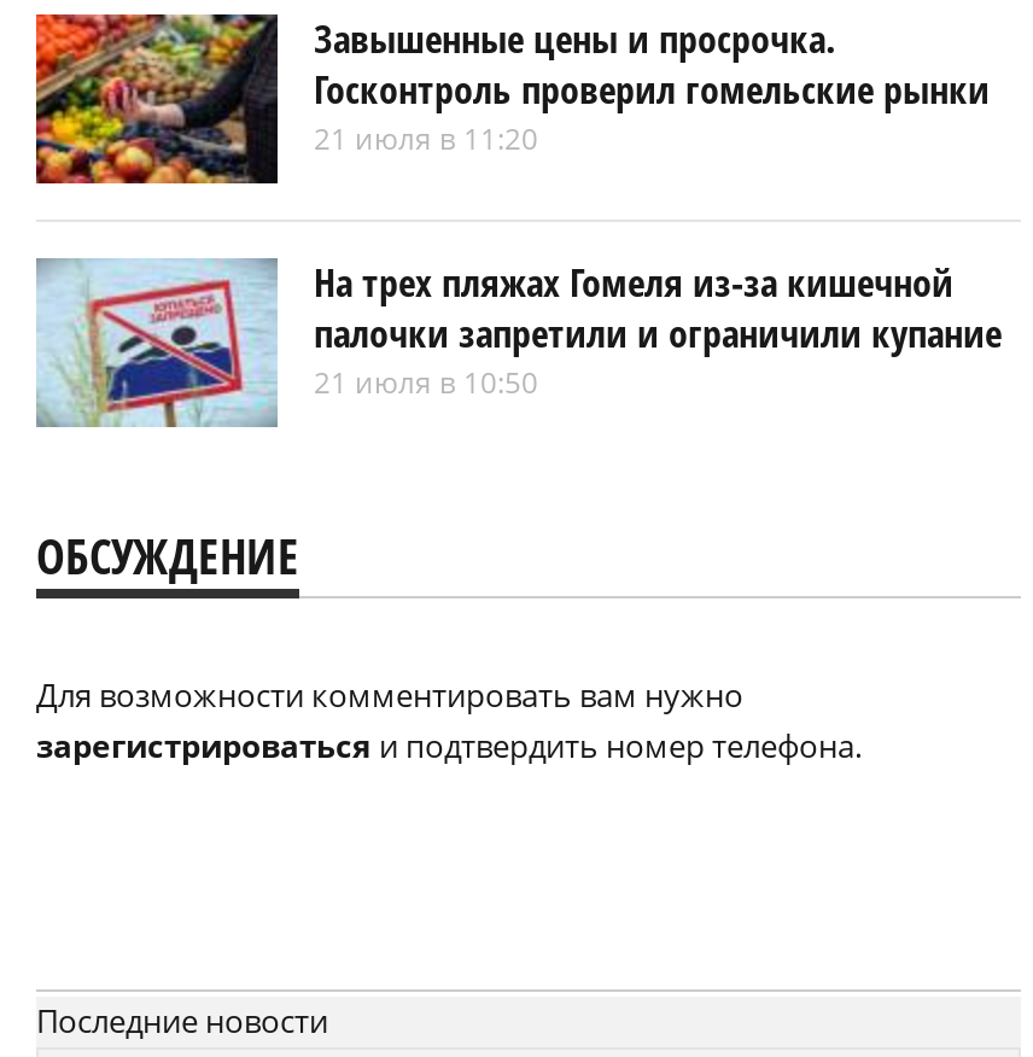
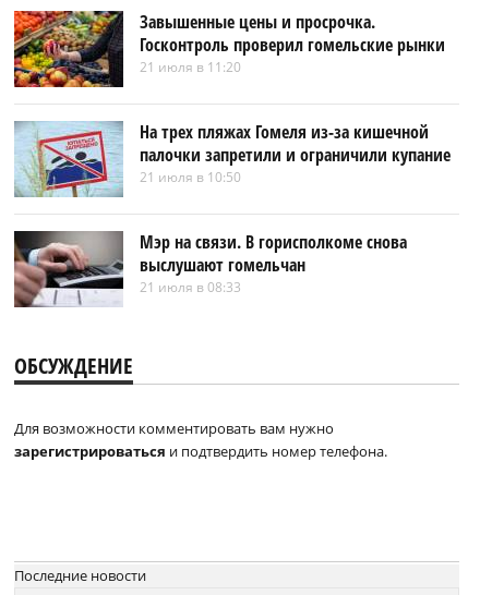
+ [image]
+ Мэр на связи. В горисполкоме снова
+ выслушают гомельчан
+ 21 июля в 08:33
